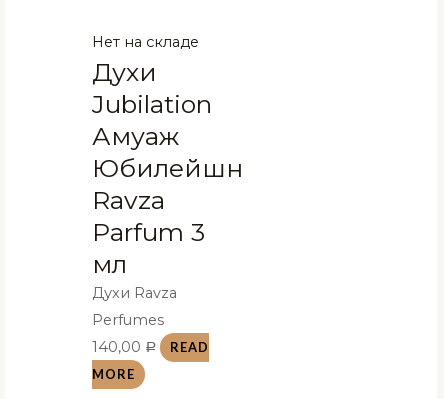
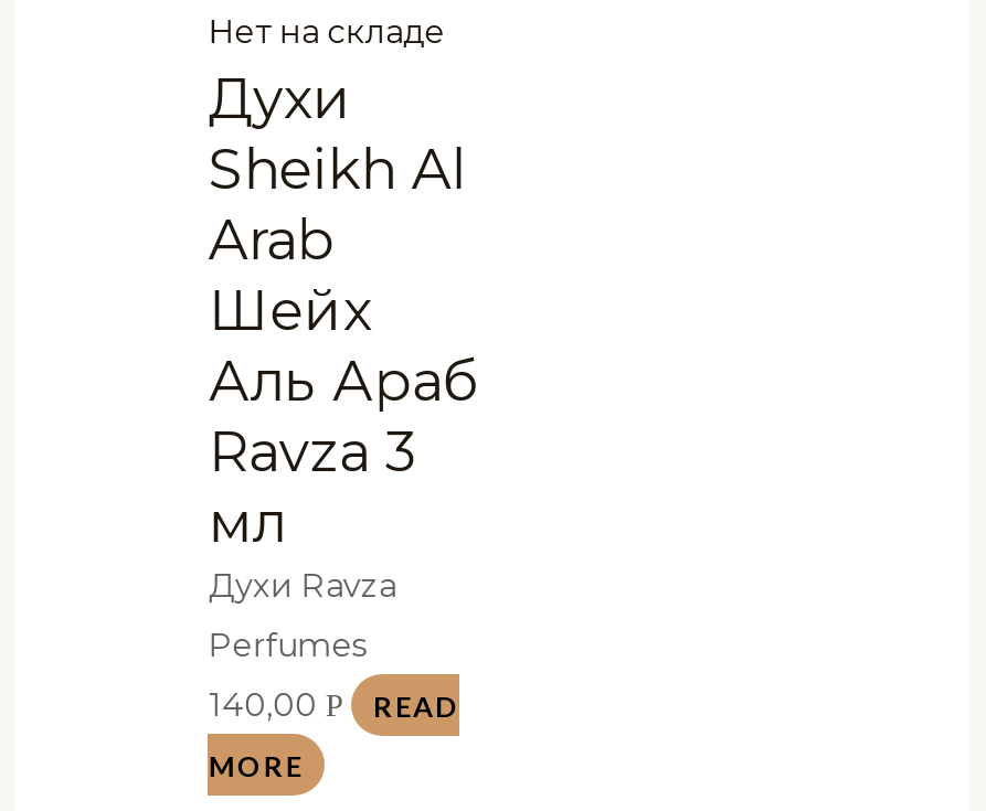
- Jubilation
- Амуаж
- Юбилейшн
- Ravza
- Parfum 3
+ Sheikh Al
+ Arab
+ Шейх
+ Аль Араб
+ Ravza 3
